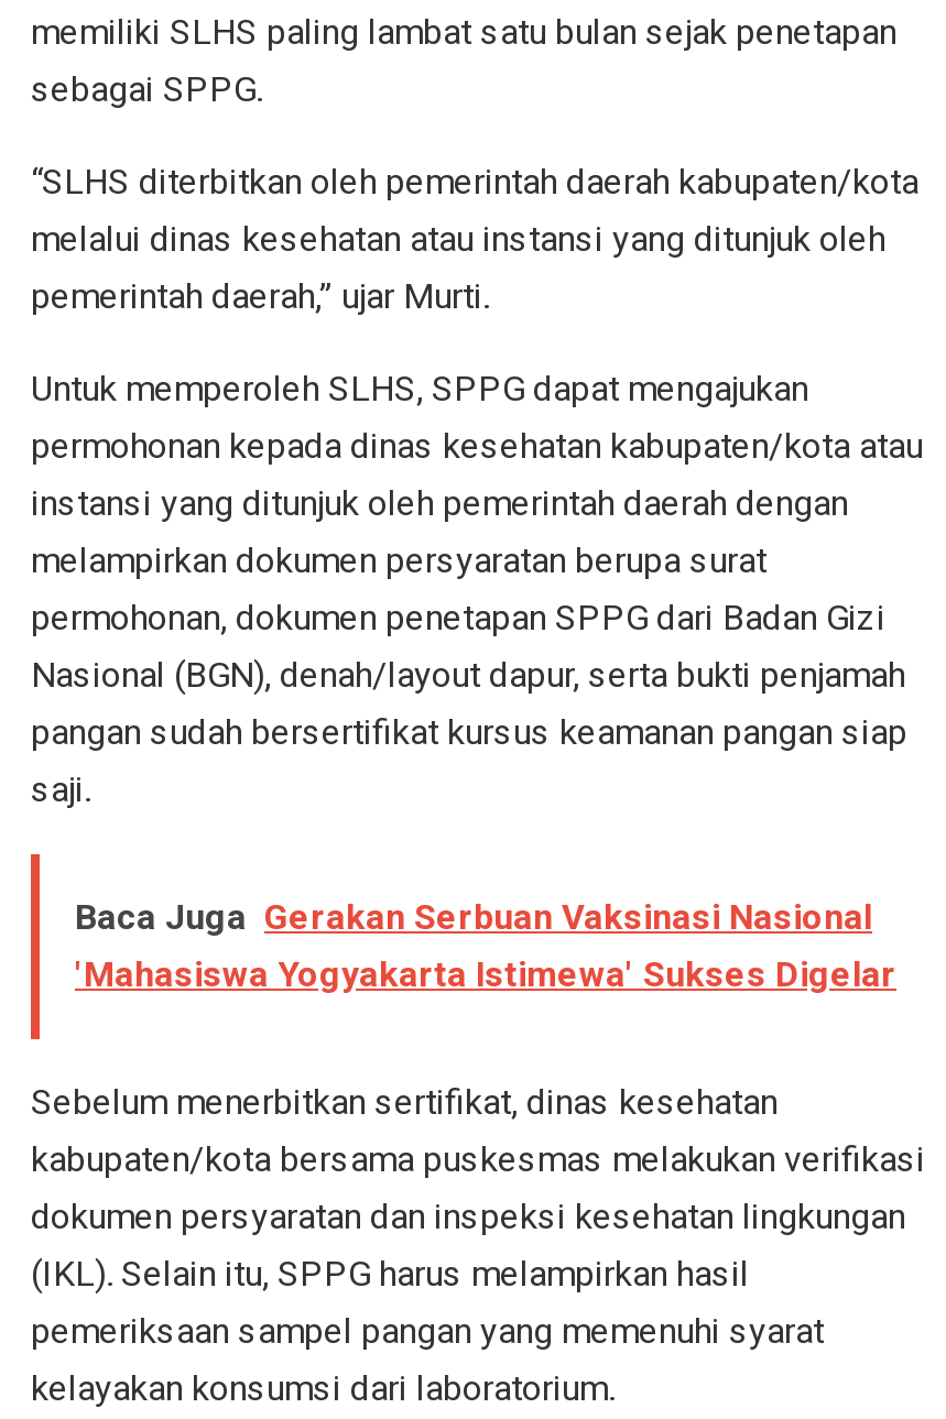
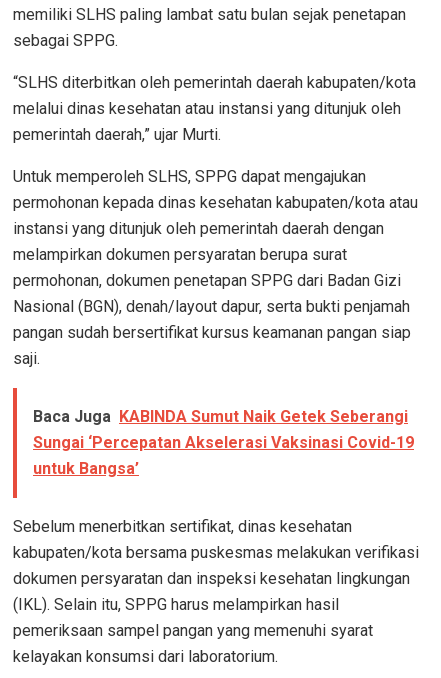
- Baca Juga Gerakan Serbuan Vaksinasi Nasional
- 'Mahasiswa Yogyakarta Istimewa' Sukses Digelar
+ Baca Juga KABINDA Sumut Naik Getek Seberangi
+ Sungai ‘Percepatan Akselerasi Vaksinasi Covid-19
+ untuk Bangsa’
